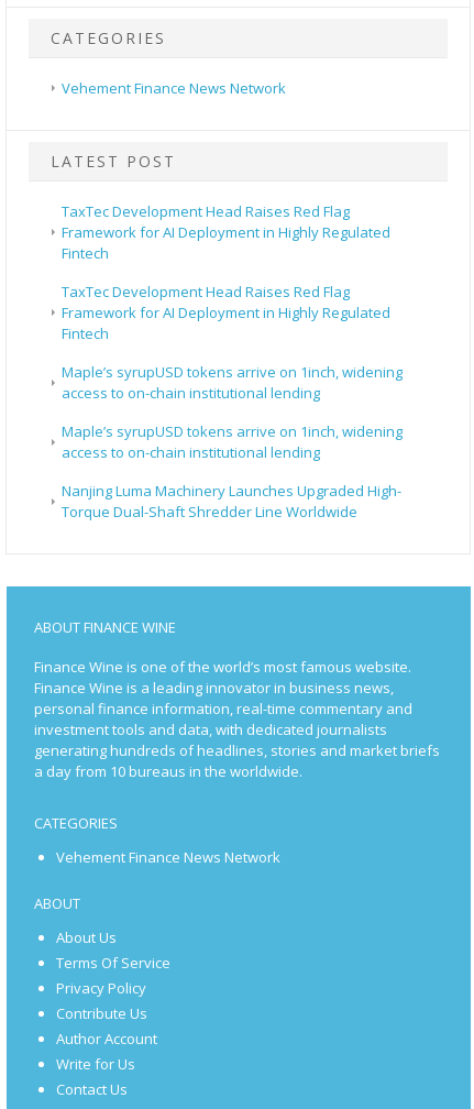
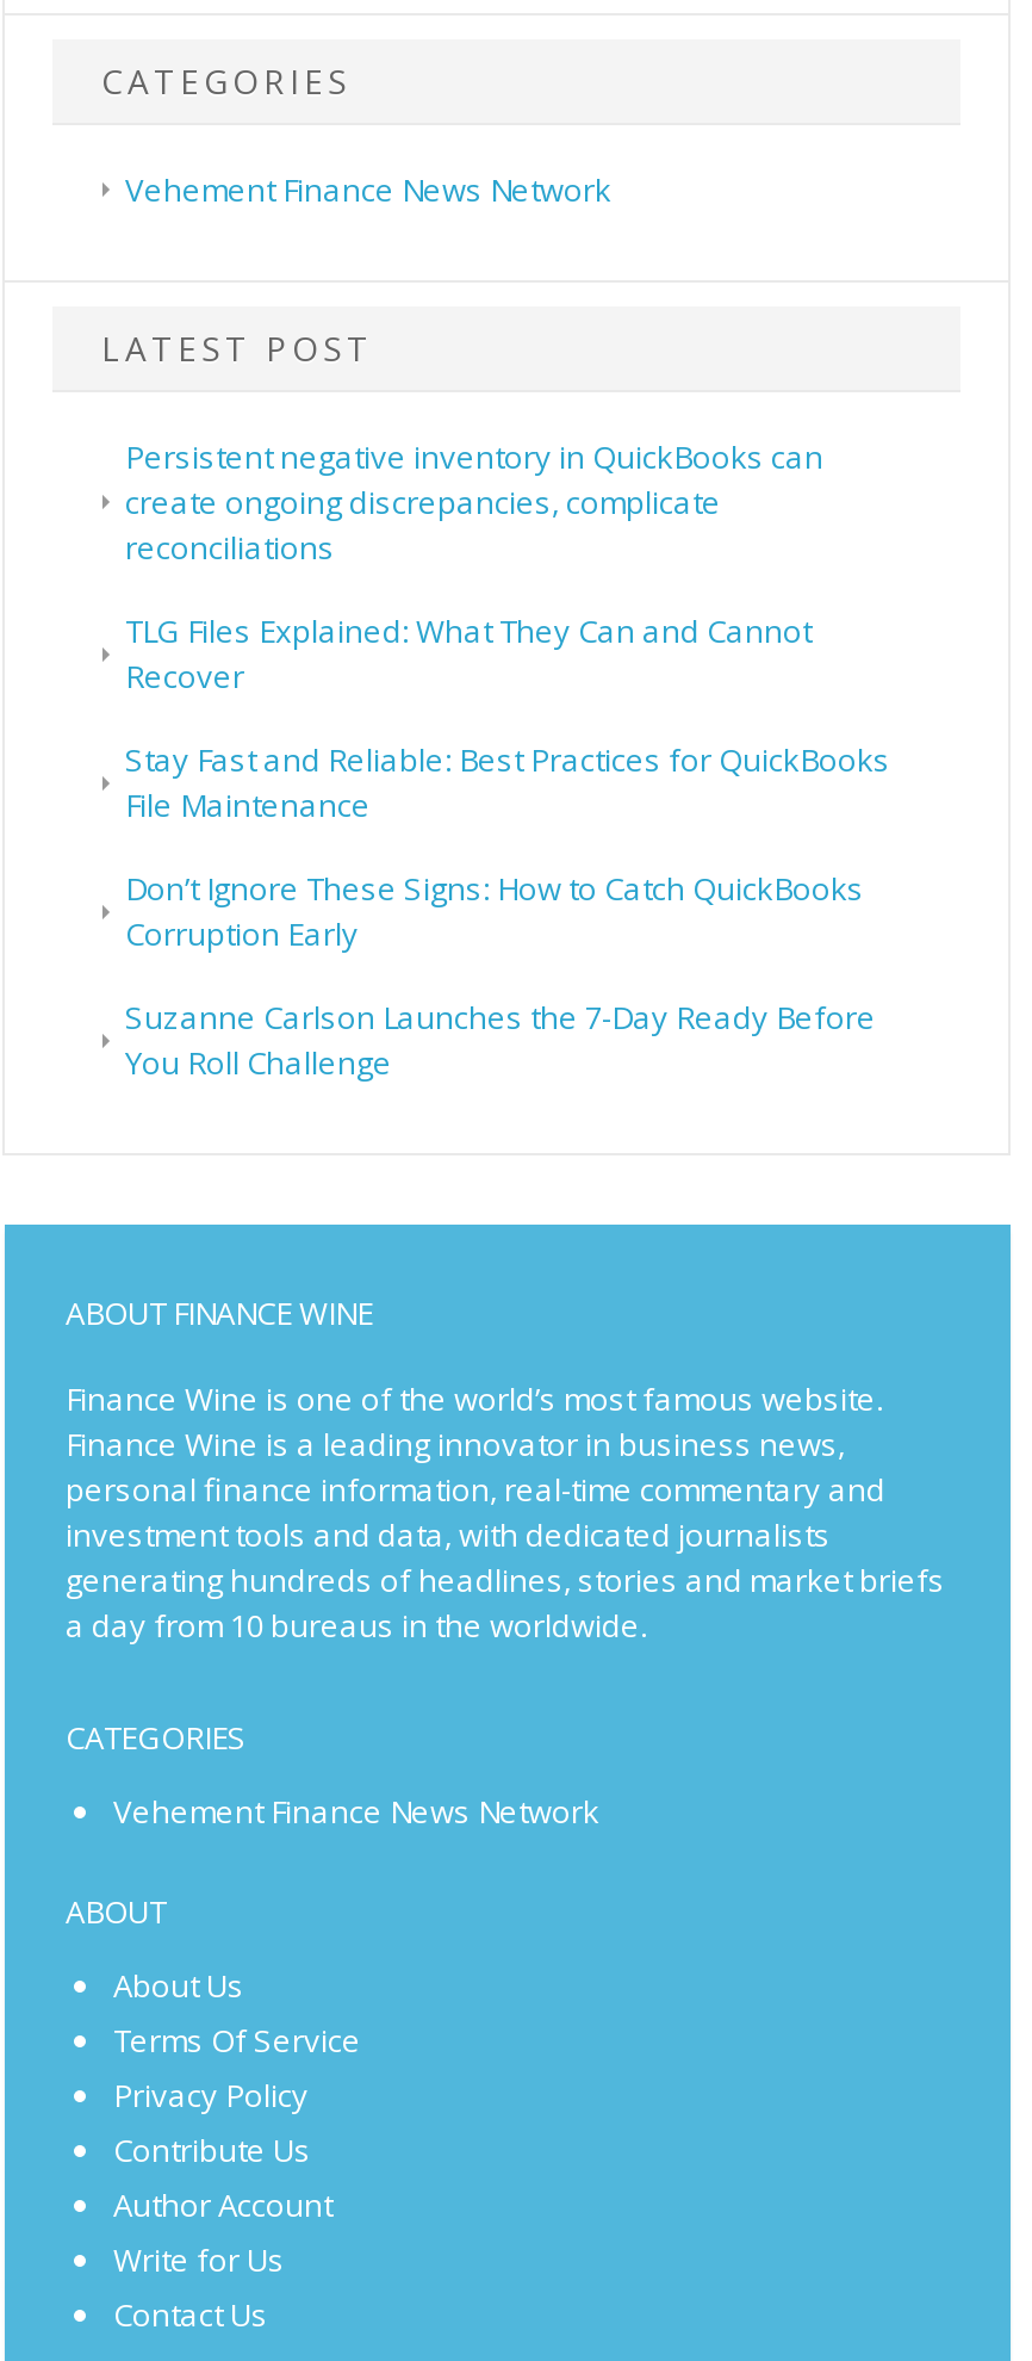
- TaxTec Development Head Raises Red Flag
- Framework for AI Deployment in Highly Regulated
- Fintech
+ Persistent negative inventory in QuickBooks can
+ create ongoing discrepancies, complicate
+ reconciliations

- TaxTec Development Head Raises Red Flag
- Framework for AI Deployment in Highly Regulated
- Fintech
+ TLG Files Explained: What They Can and Cannot
+ Recover

- Maple’s syrupUSD tokens arrive on 1inch, widening
- access to on-chain institutional lending
+ Stay Fast and Reliable: Best Practices for QuickBooks
+ File Maintenance

- Maple’s syrupUSD tokens arrive on 1inch, widening
- access to on-chain institutional lending
+ Don’t Ignore These Signs: How to Catch QuickBooks
+ Corruption Early

- Nanjing Luma Machinery Launches Upgraded High-
- Torque Dual-Shaft Shredder Line Worldwide
+ Suzanne Carlson Launches the 7-Day Ready Before
+ You Roll Challenge
